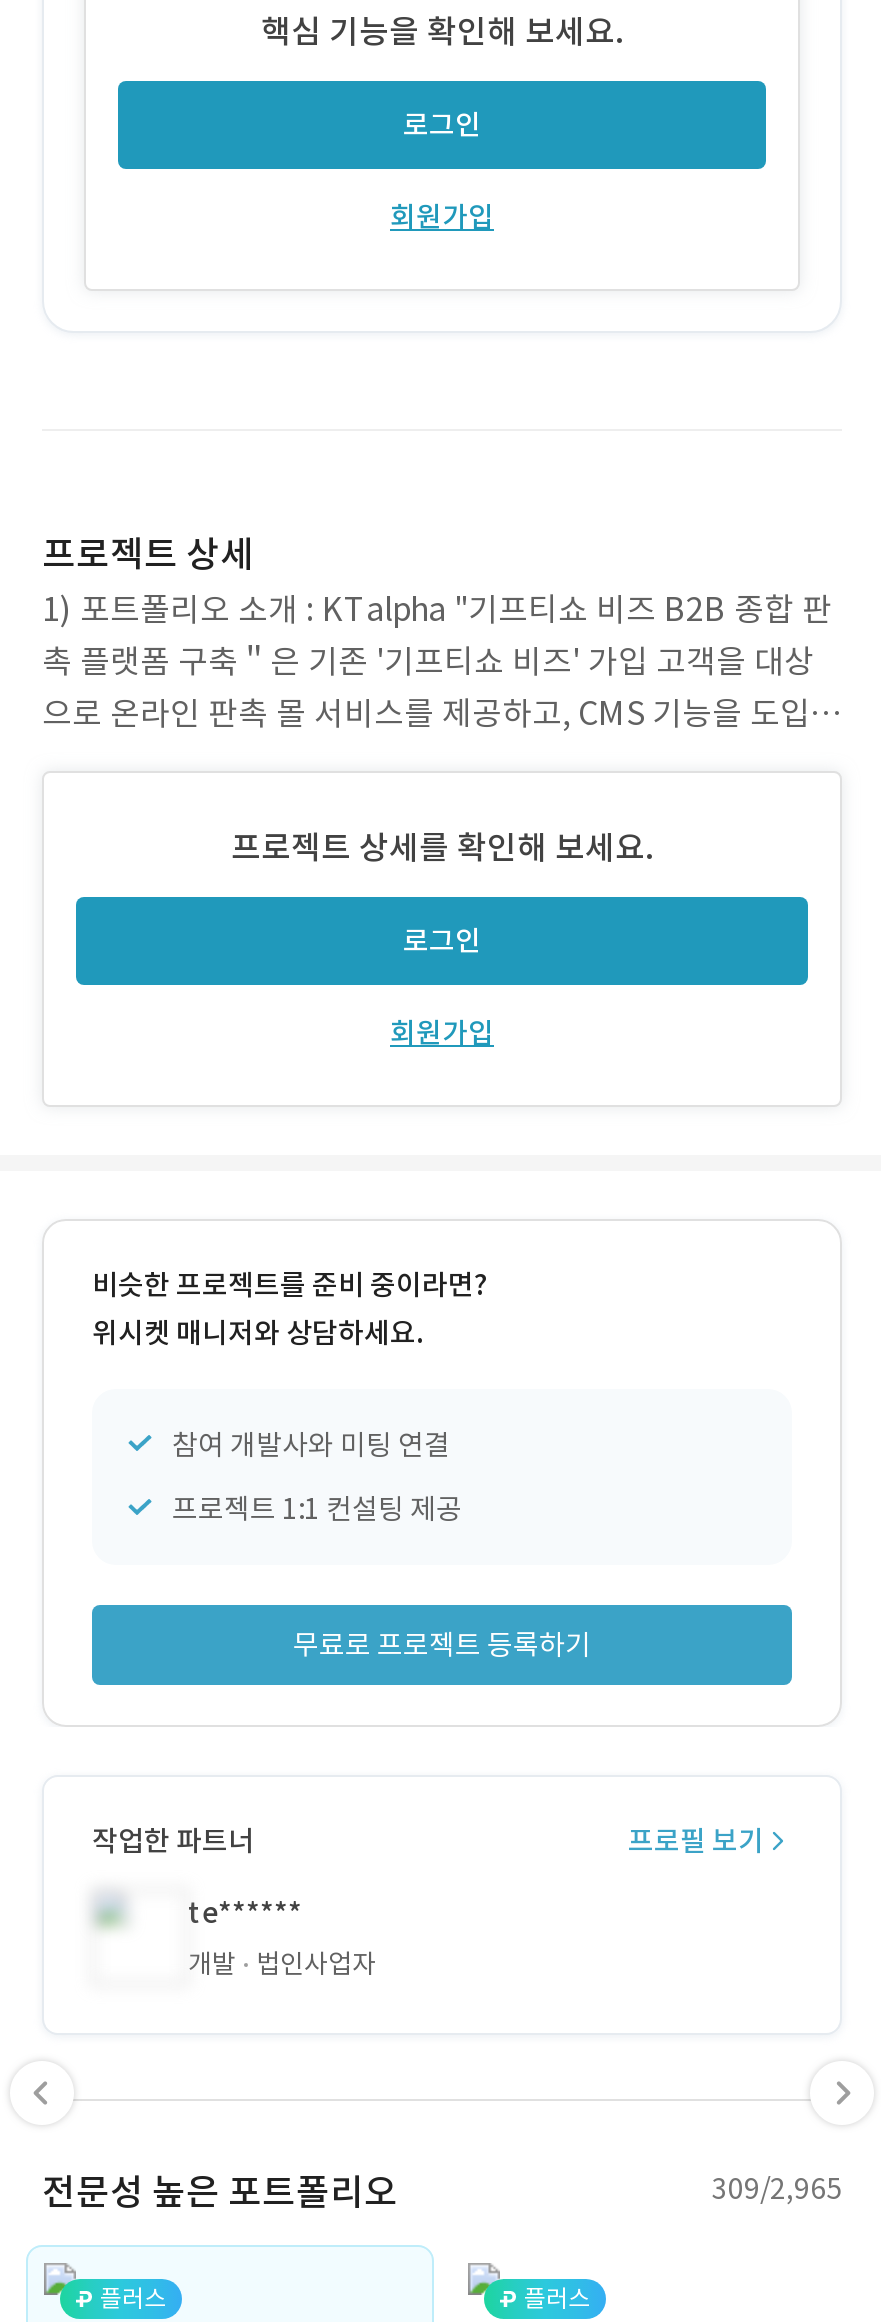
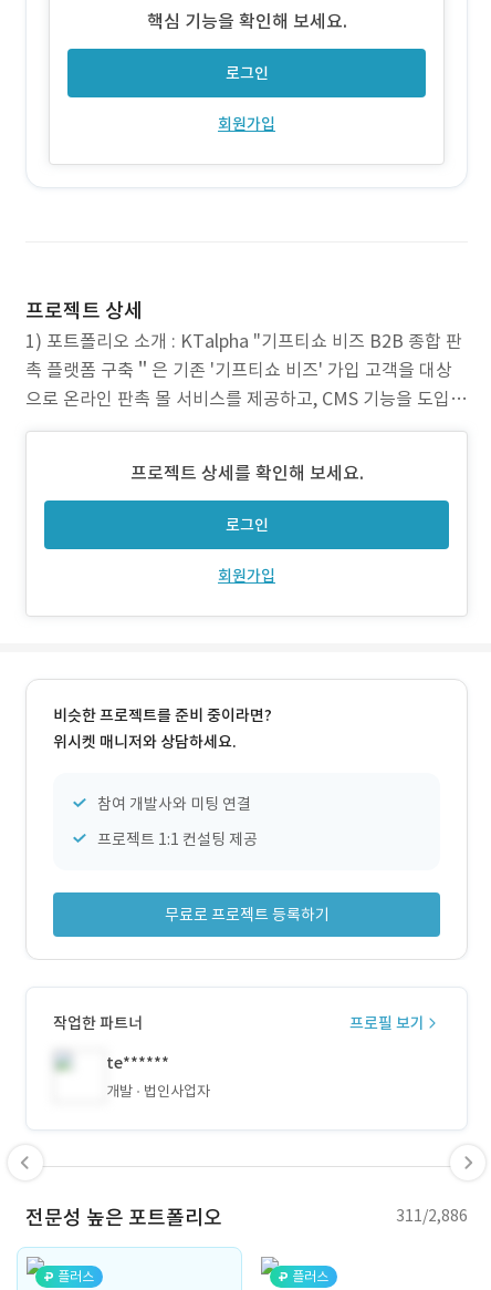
- 309/2,965
+ 311/2,886
